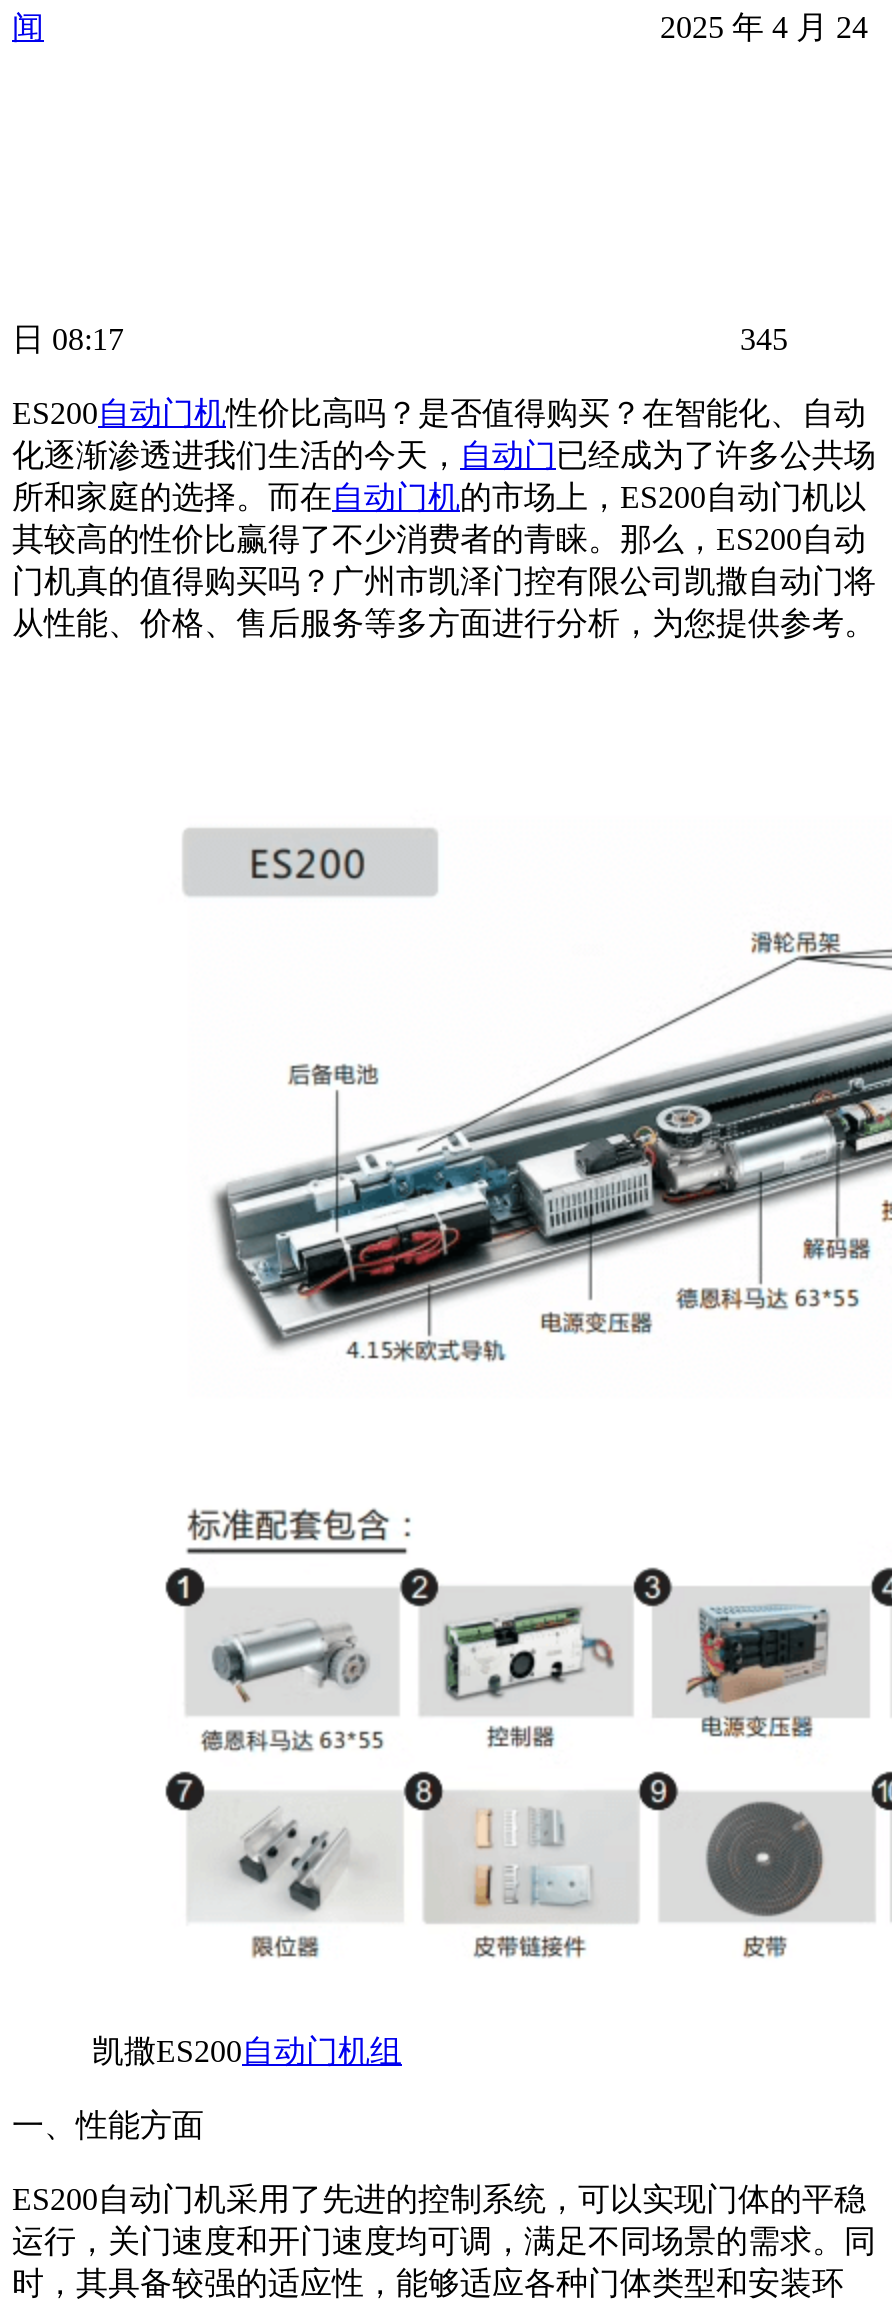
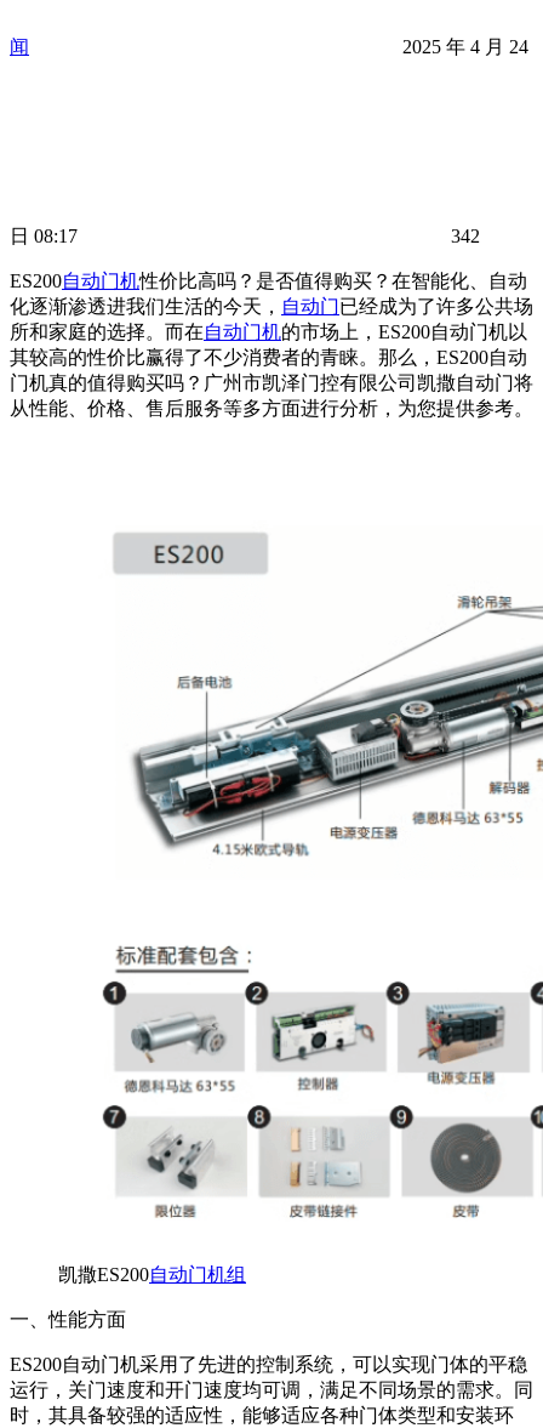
- 345
+ 342
